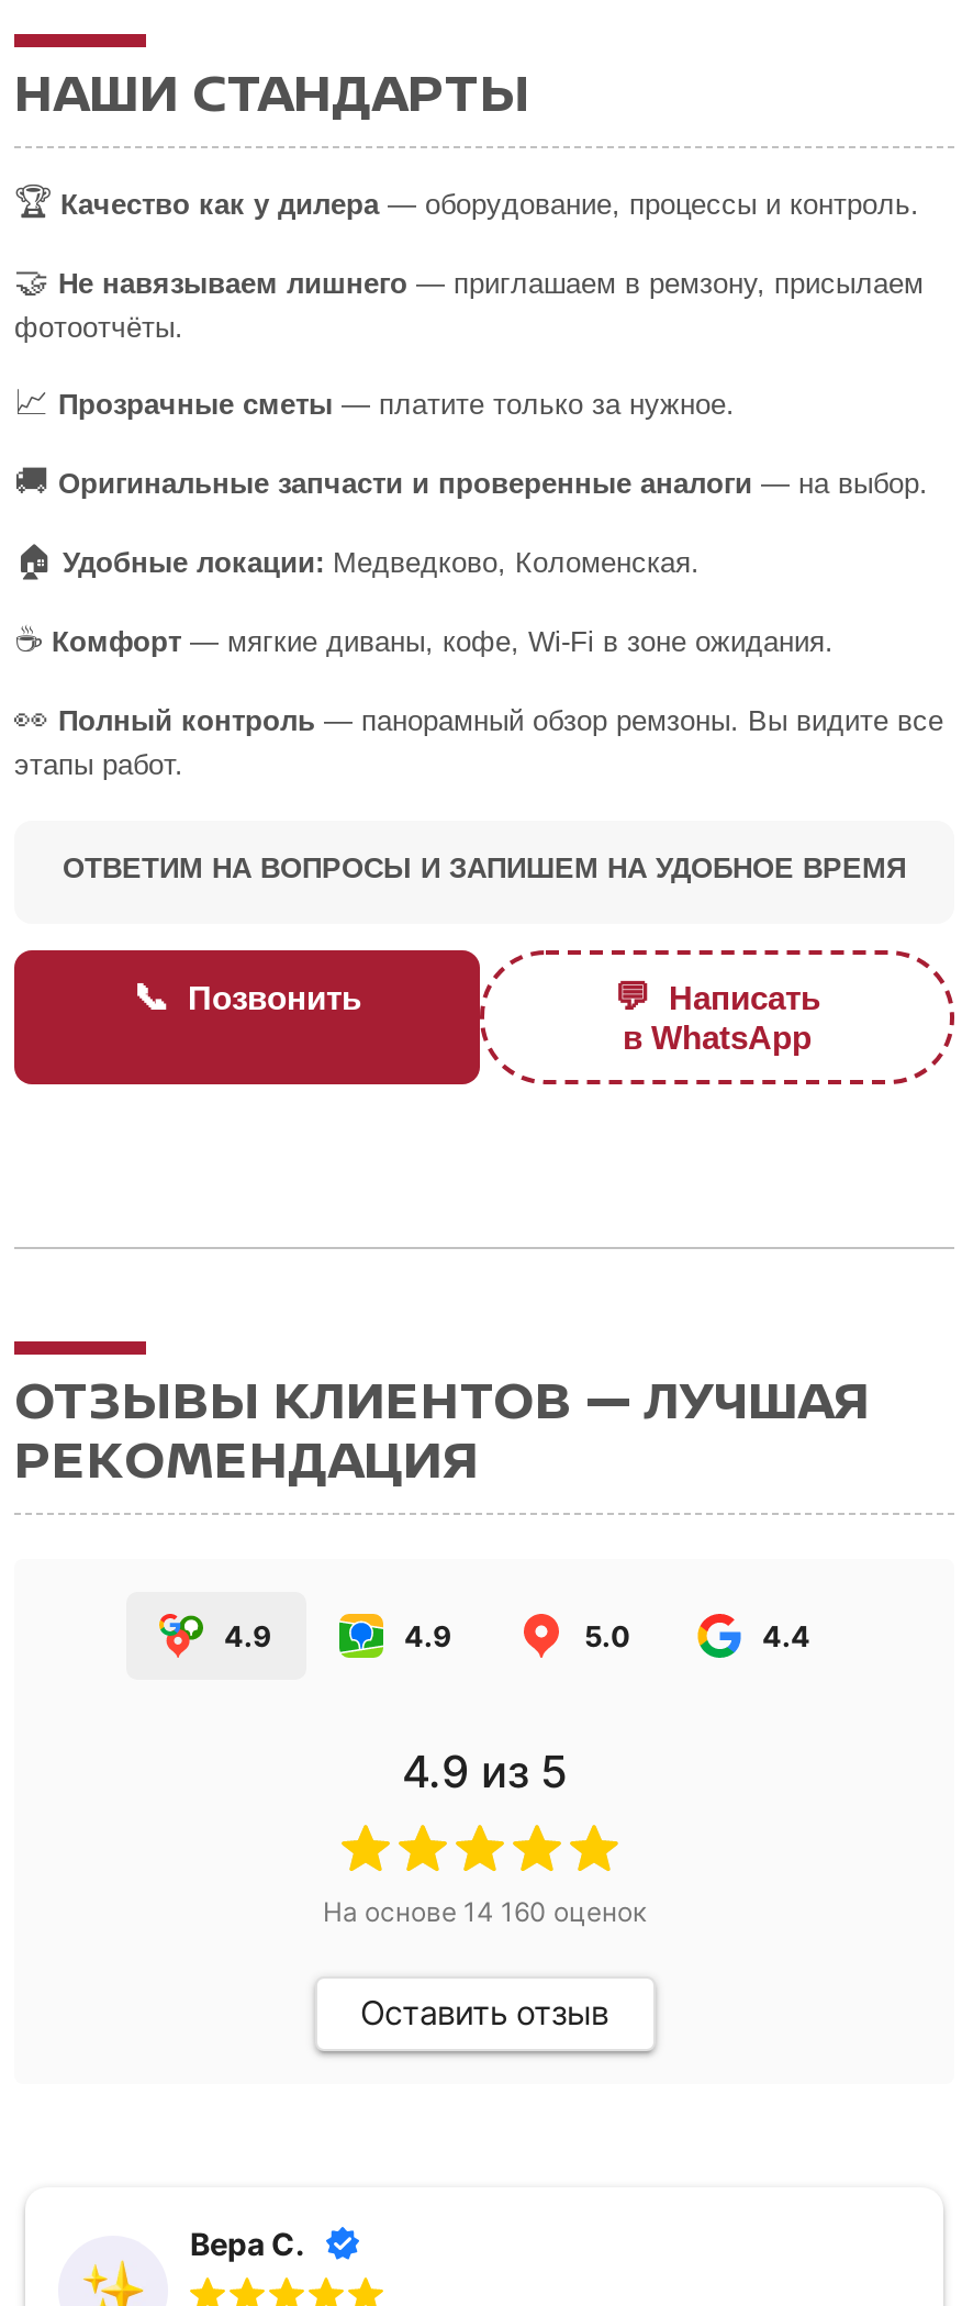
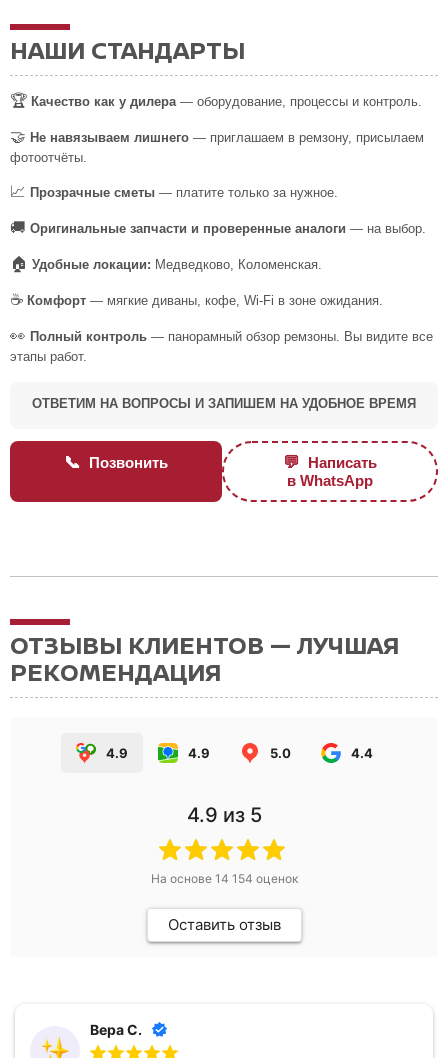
- На основе 14 160 оценок
+ На основе 14 154 оценок
